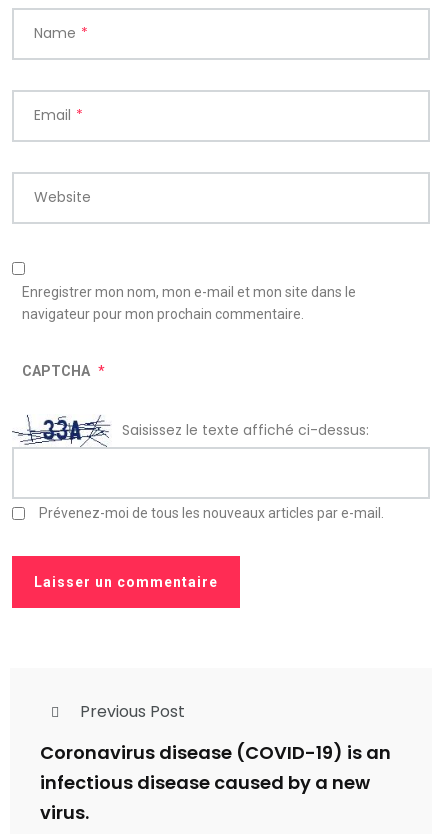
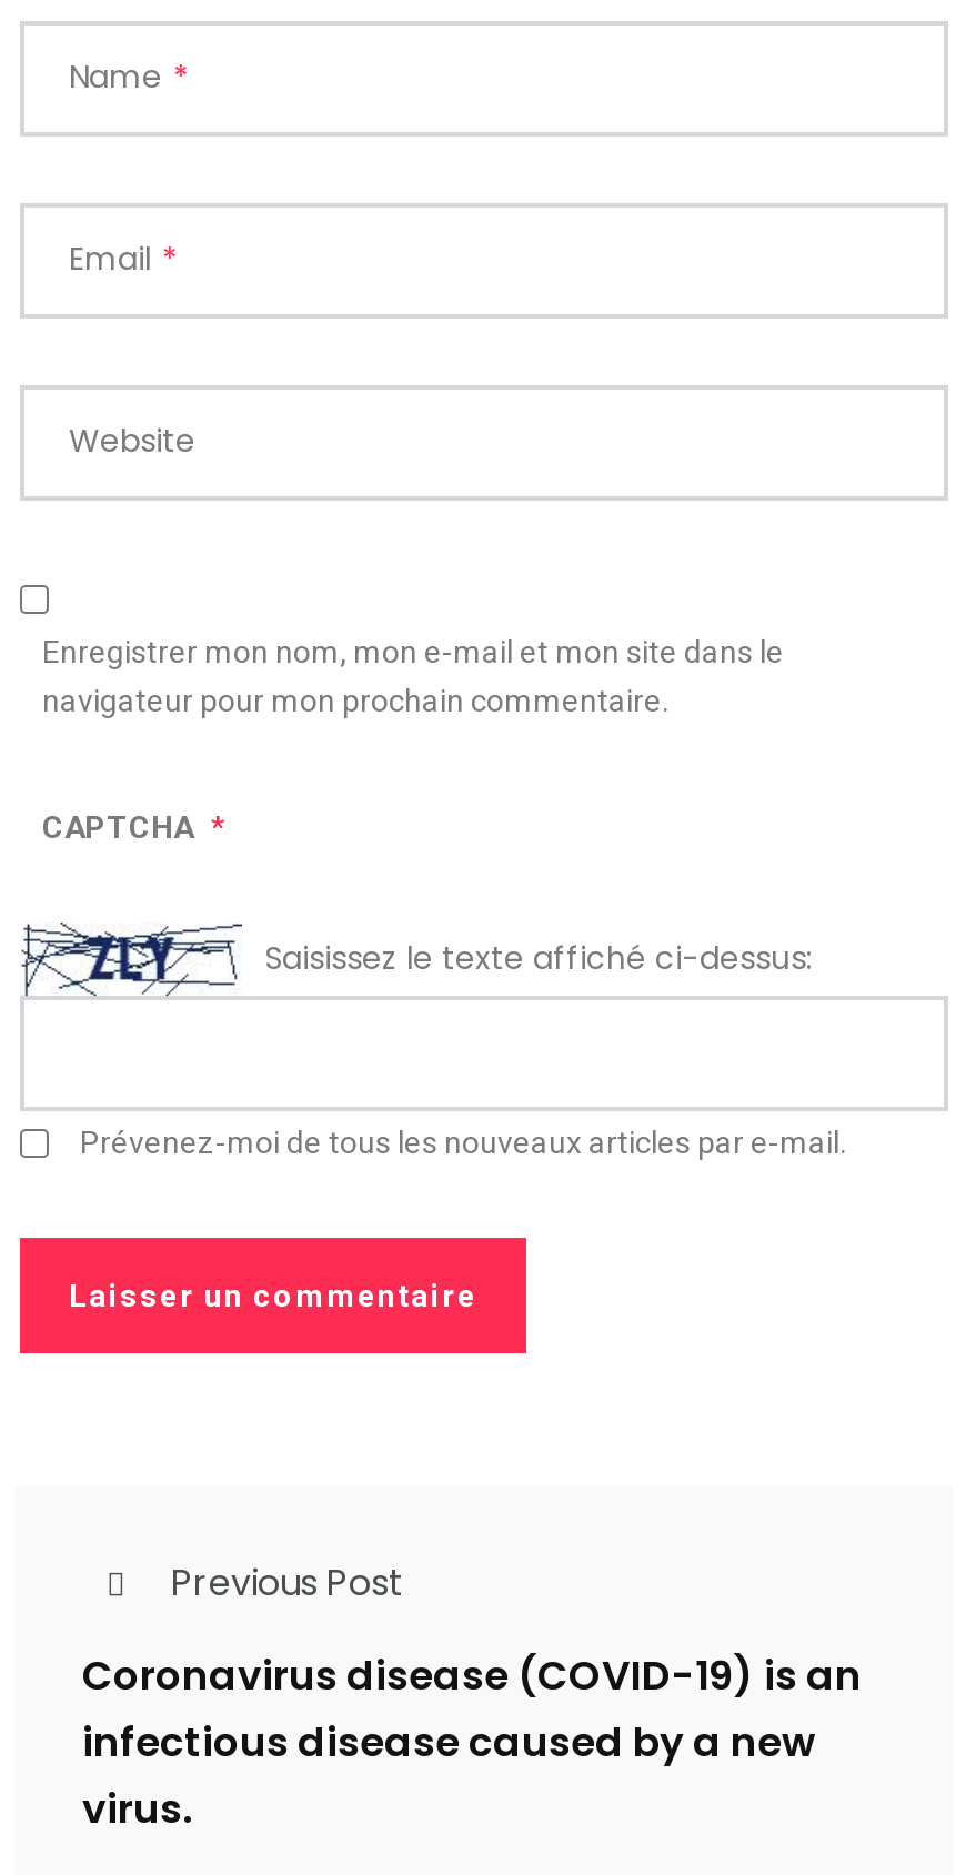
- [image]
+ [image]
